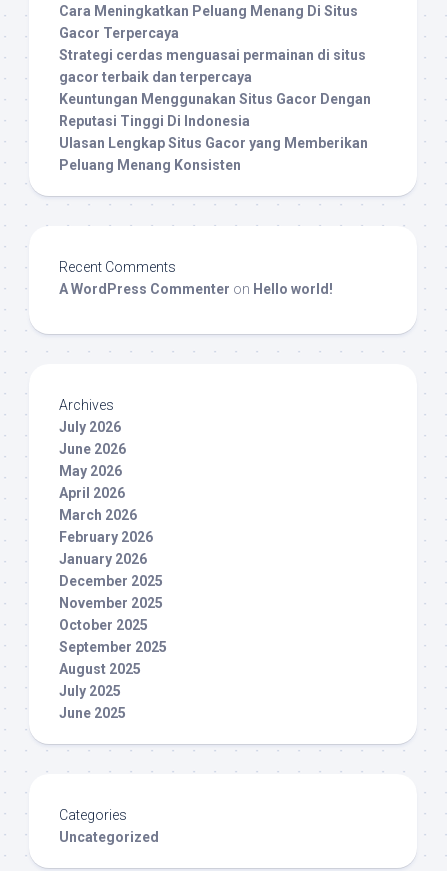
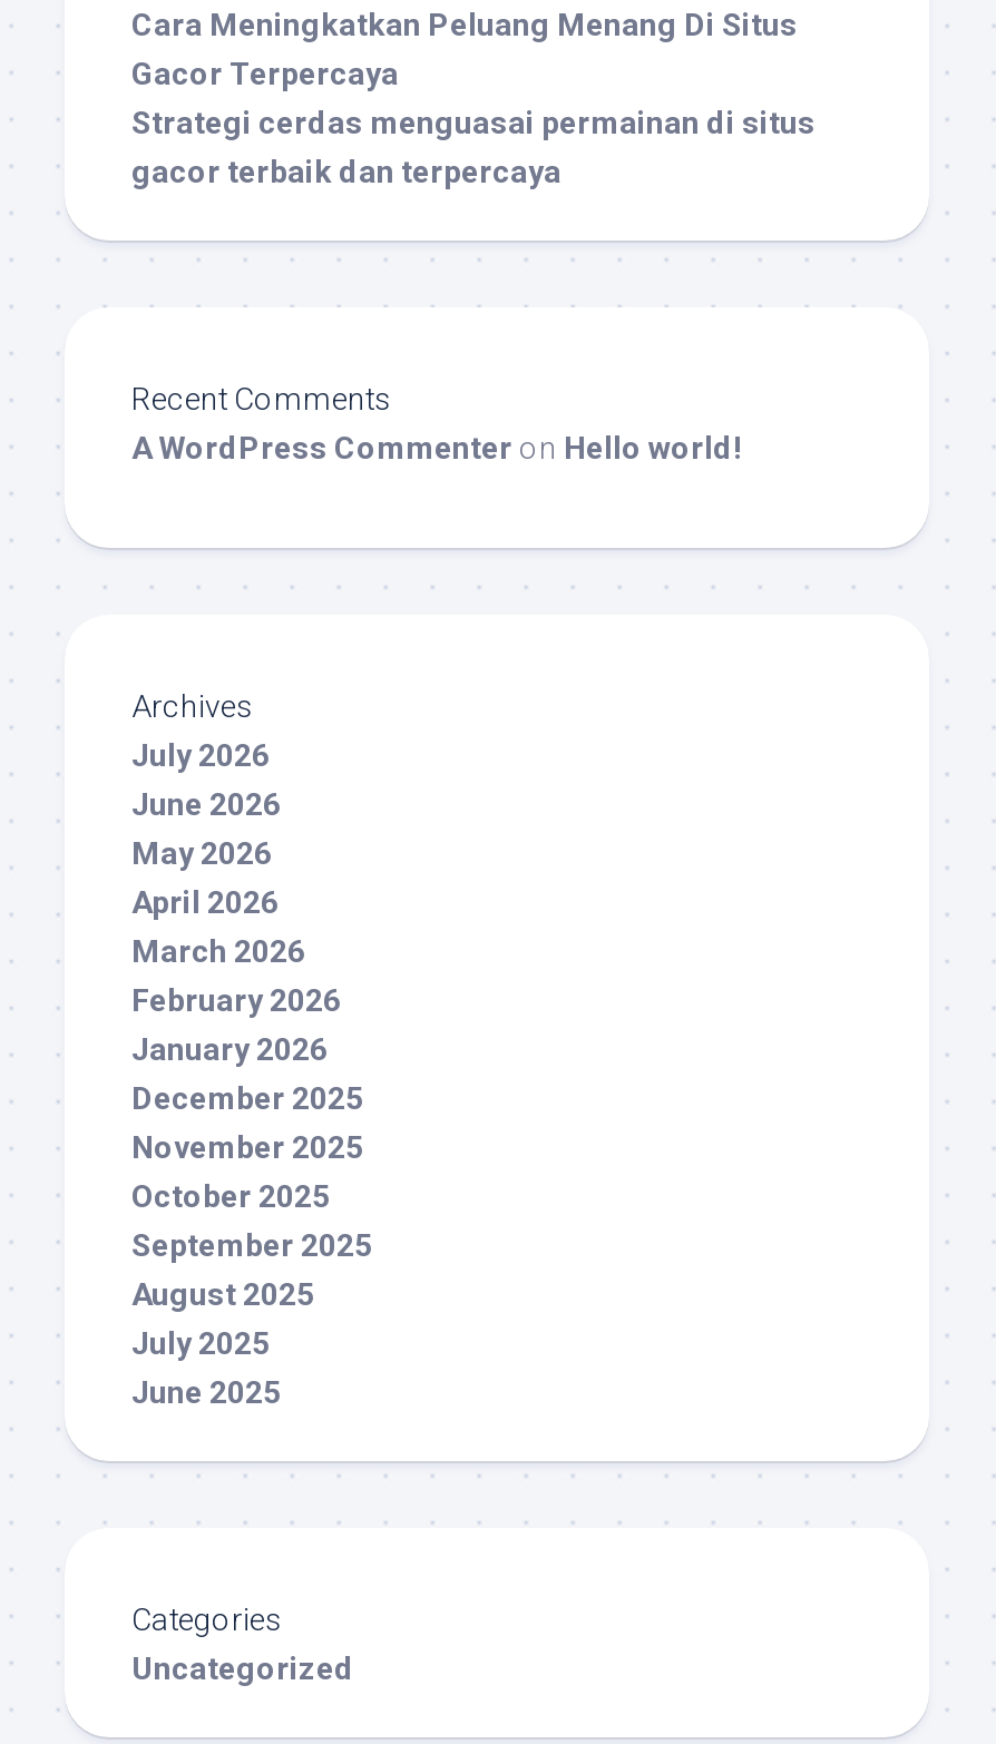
- Keuntungan Menggunakan Situs Gacor Dengan
- Reputasi Tinggi Di Indonesia
- Ulasan Lengkap Situs Gacor yang Memberikan
- Peluang Menang Konsisten
